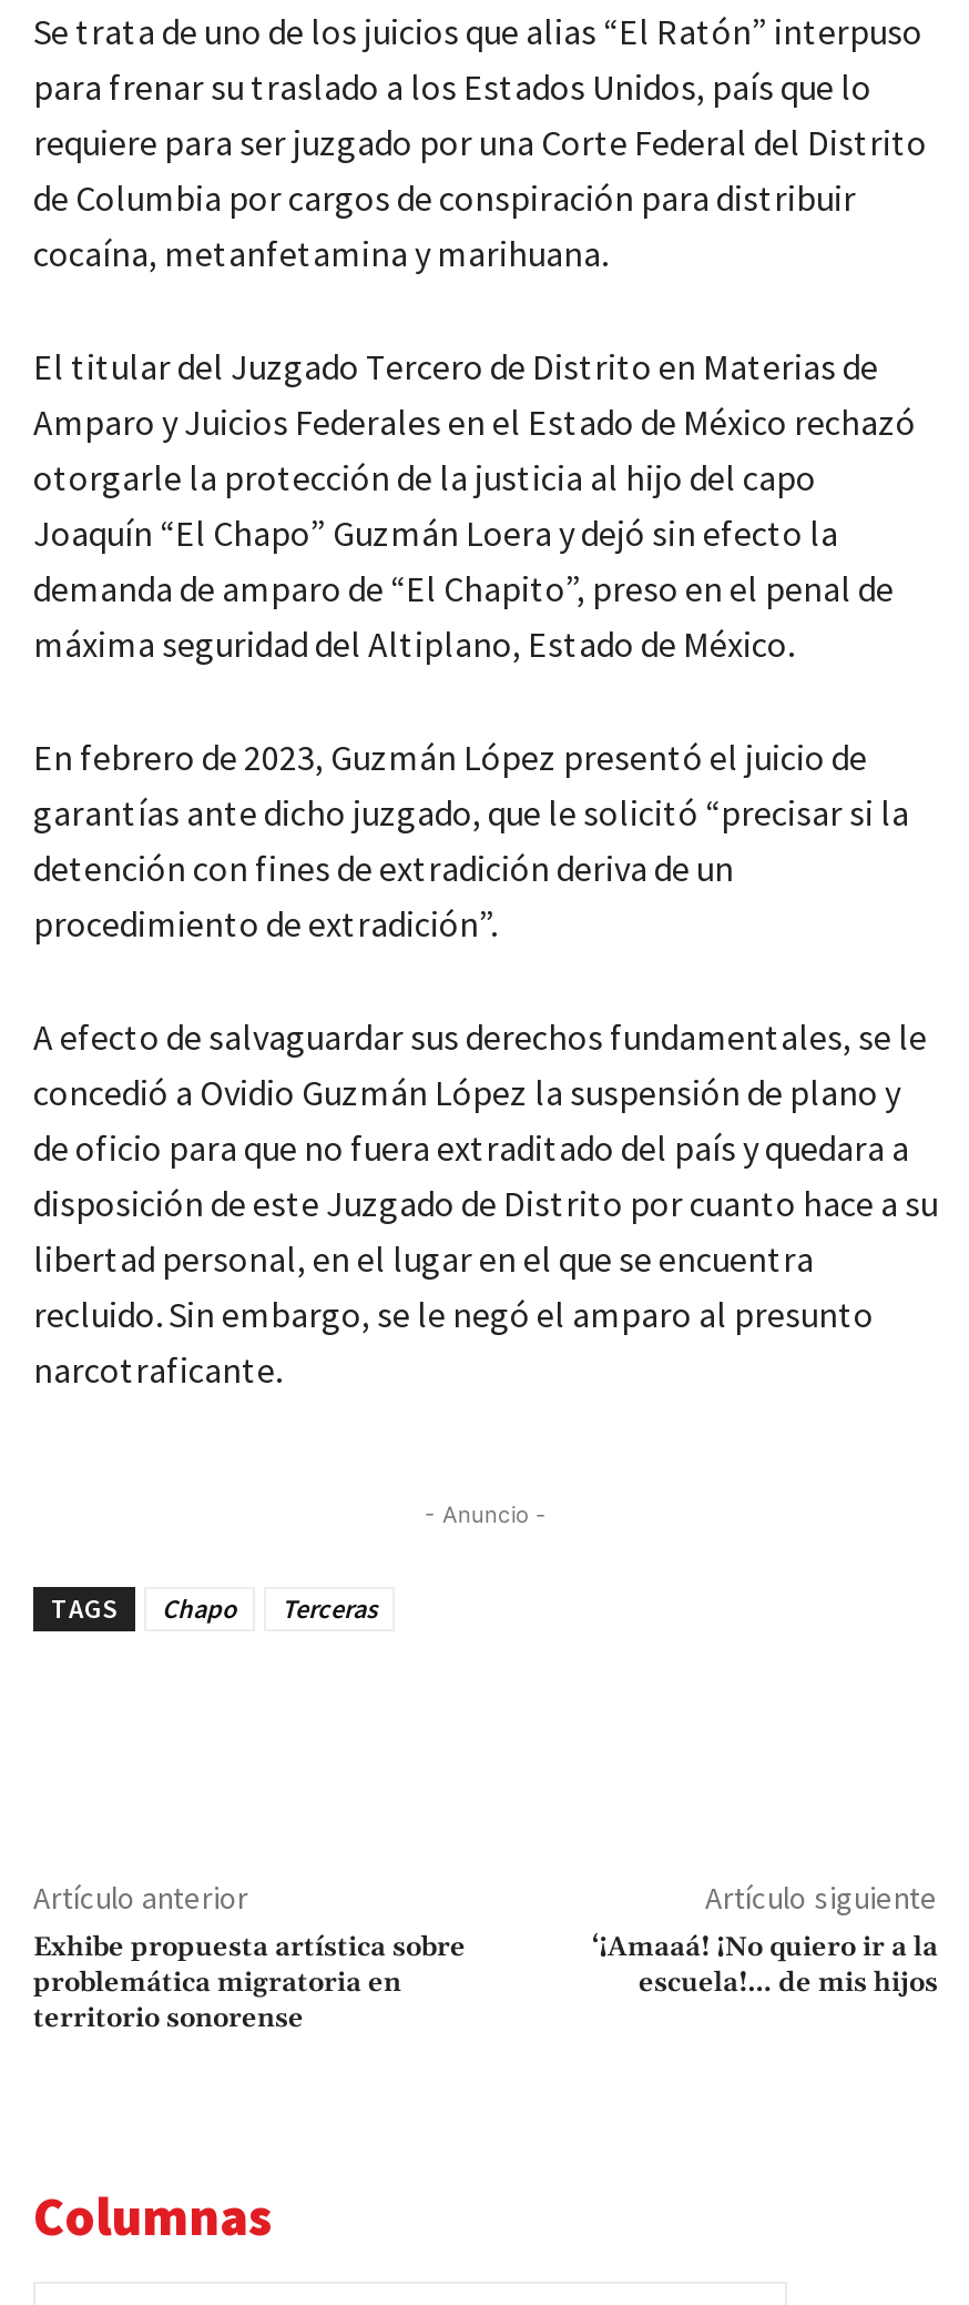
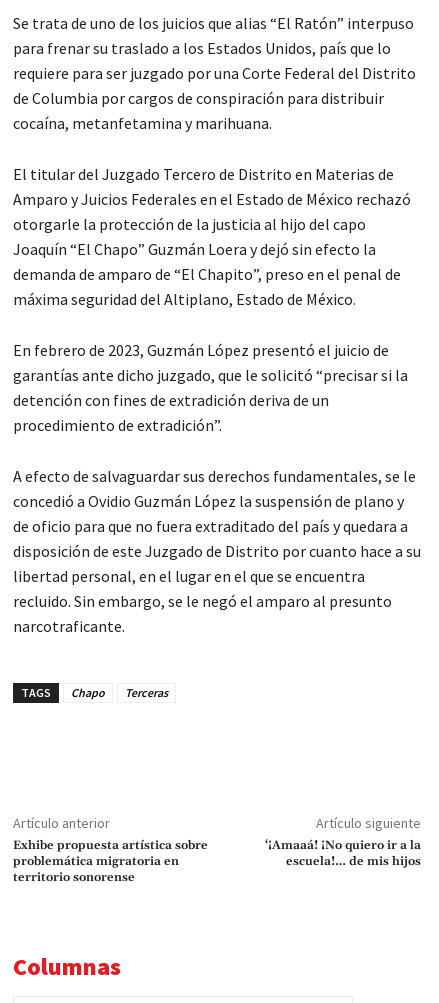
- - Anuncio -
